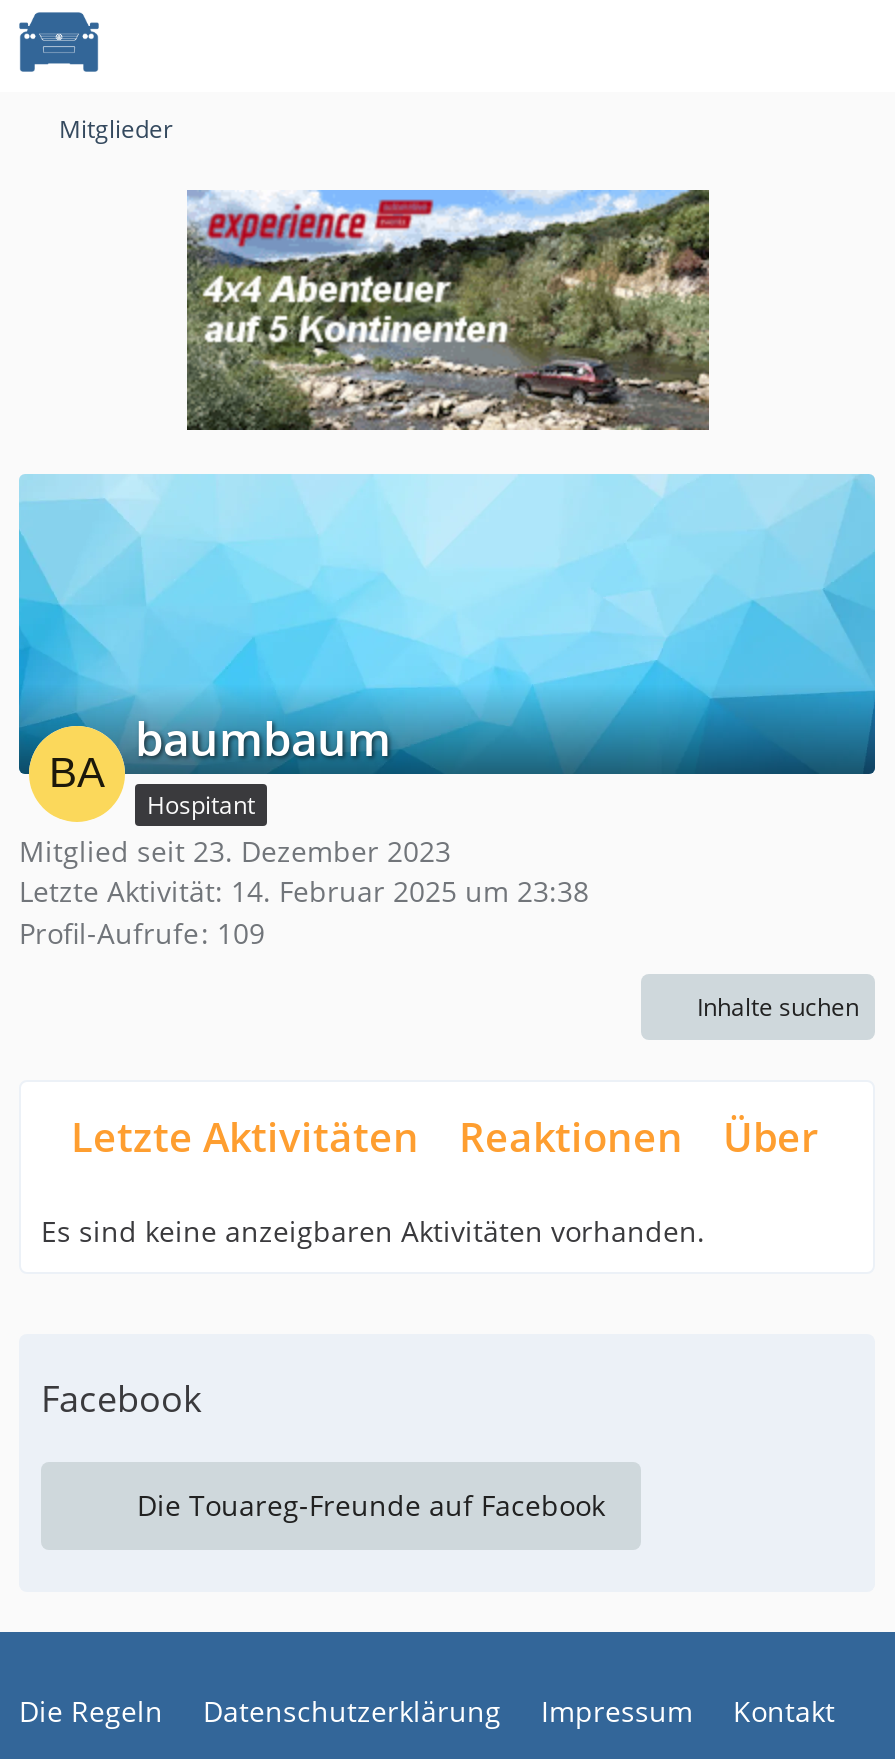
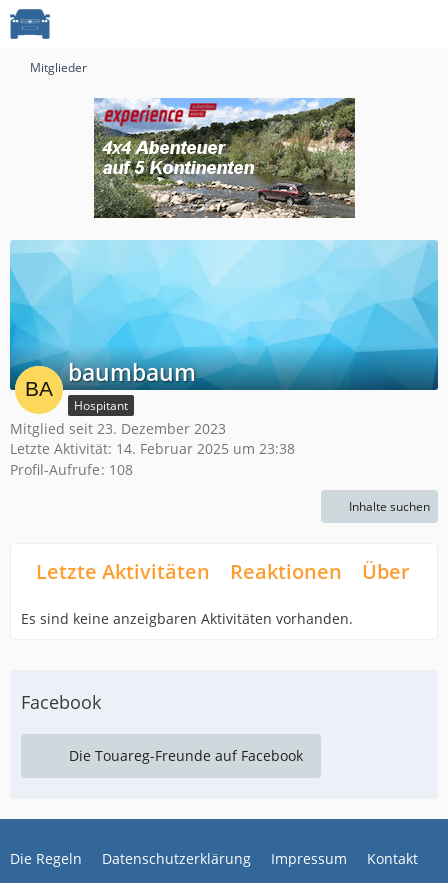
- Profil-Aufrufe 109
+ Profil-Aufrufe 108
